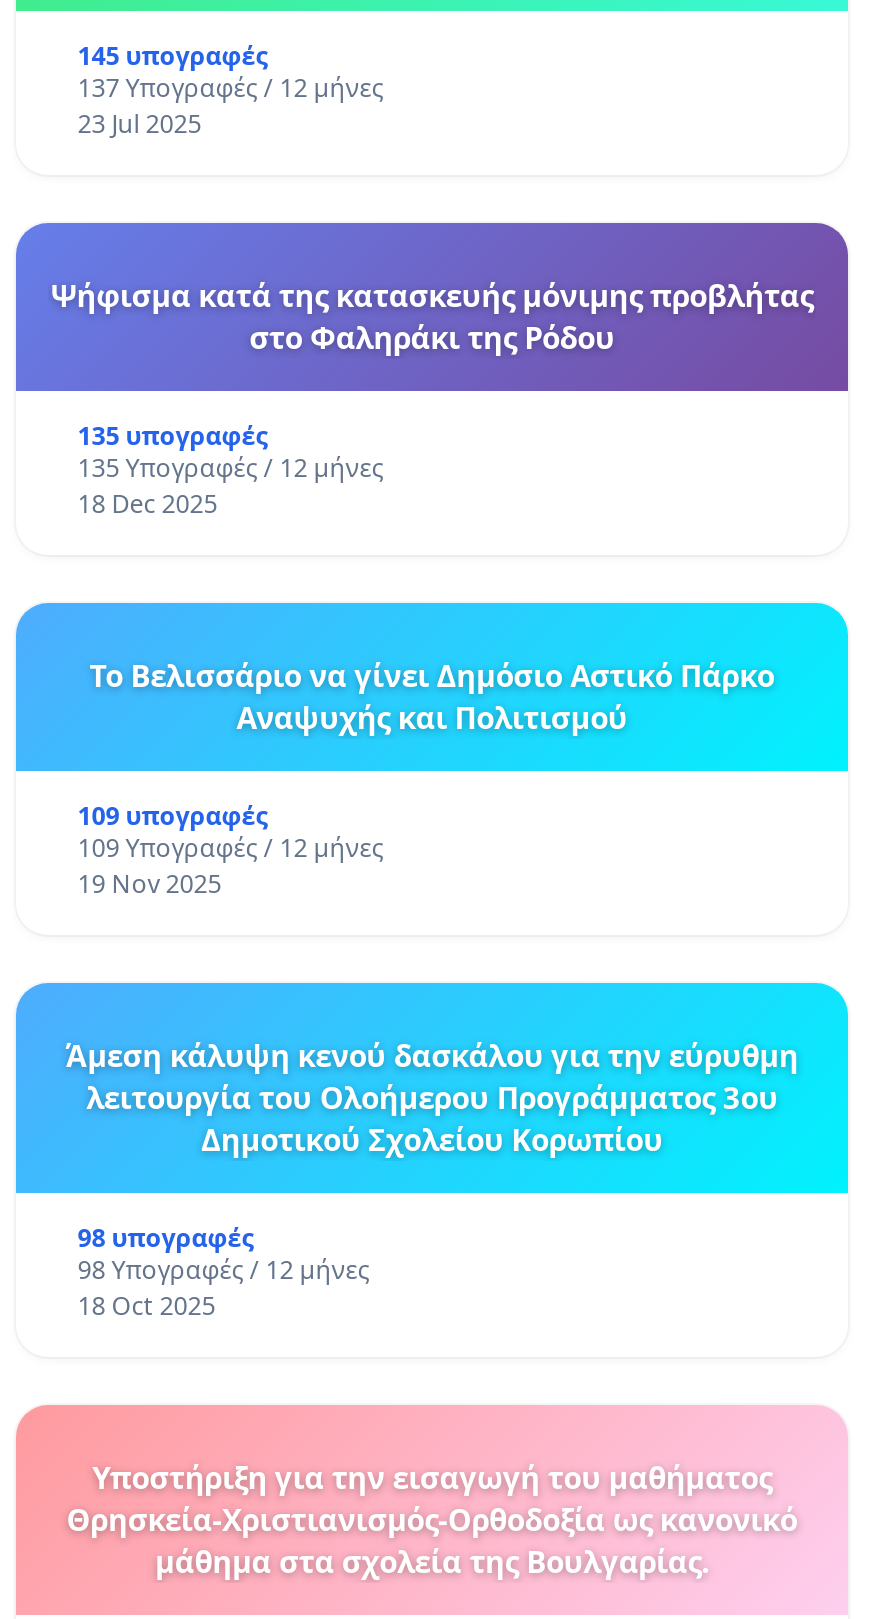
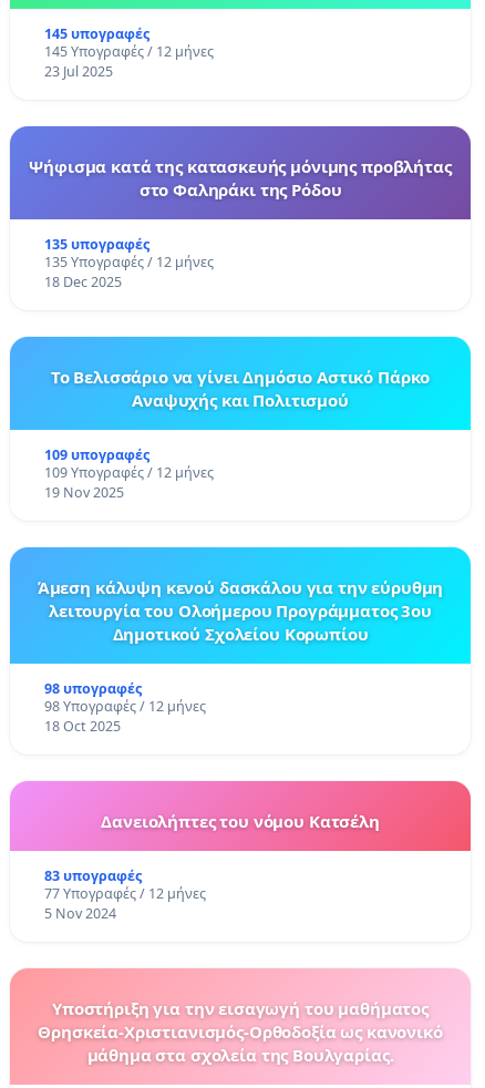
- 137 Υπογραφές / 12 μήνες
+ 145 Υπογραφές / 12 μήνες

+ Δανειολήπτες του νόμου Κατσέλη
+ 83 υπογραφές
+ 77 Υπογραφές / 12 μήνες
+ 5 Nov 2024
